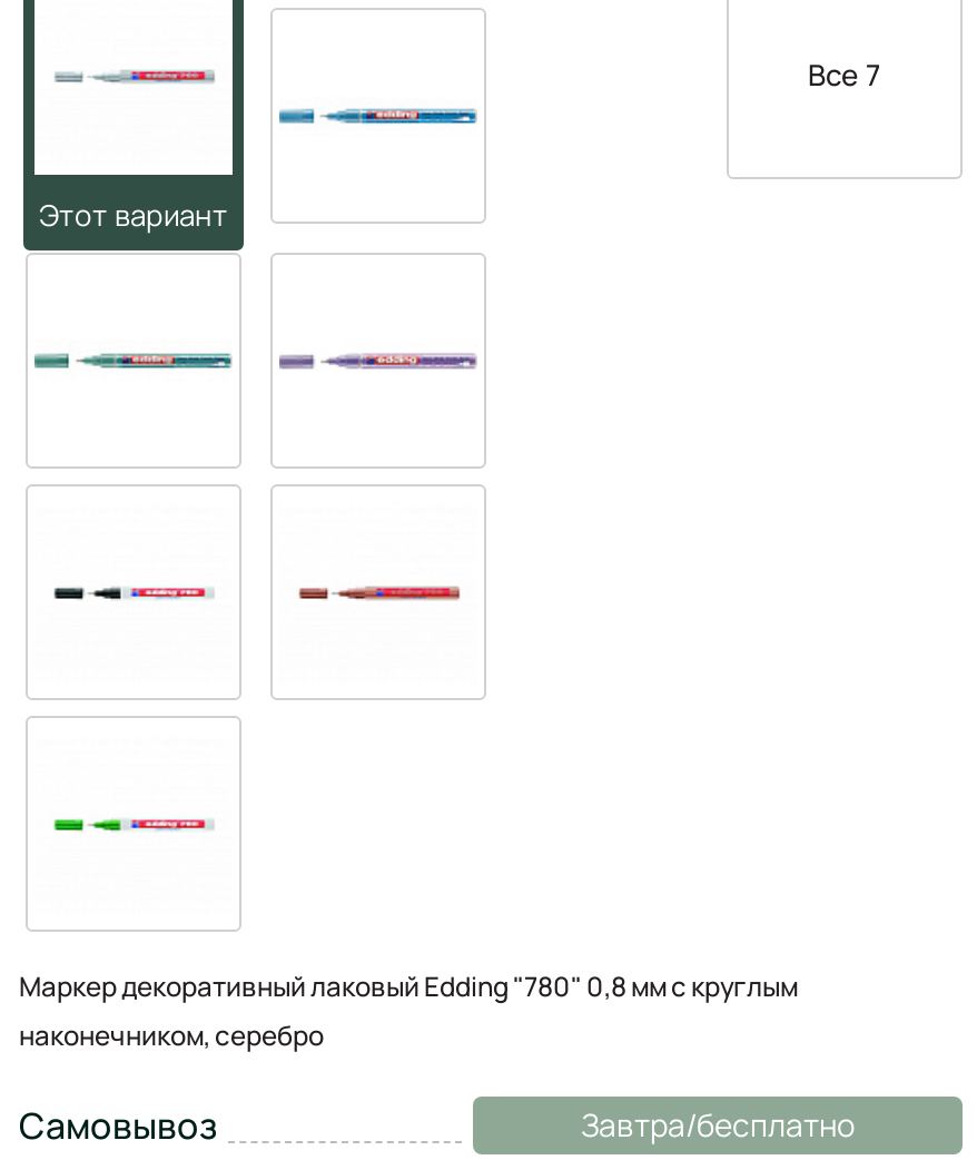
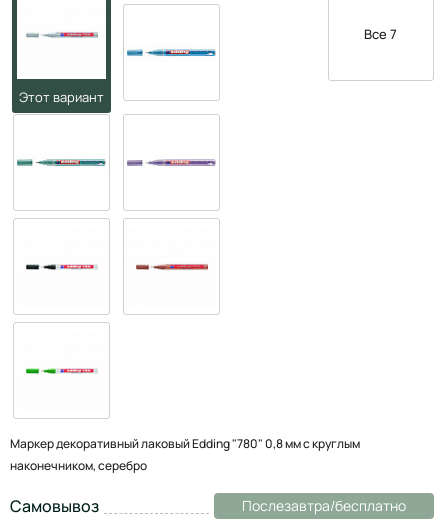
- Завтра/бесплатно
+ Послезавтра/бесплатно
